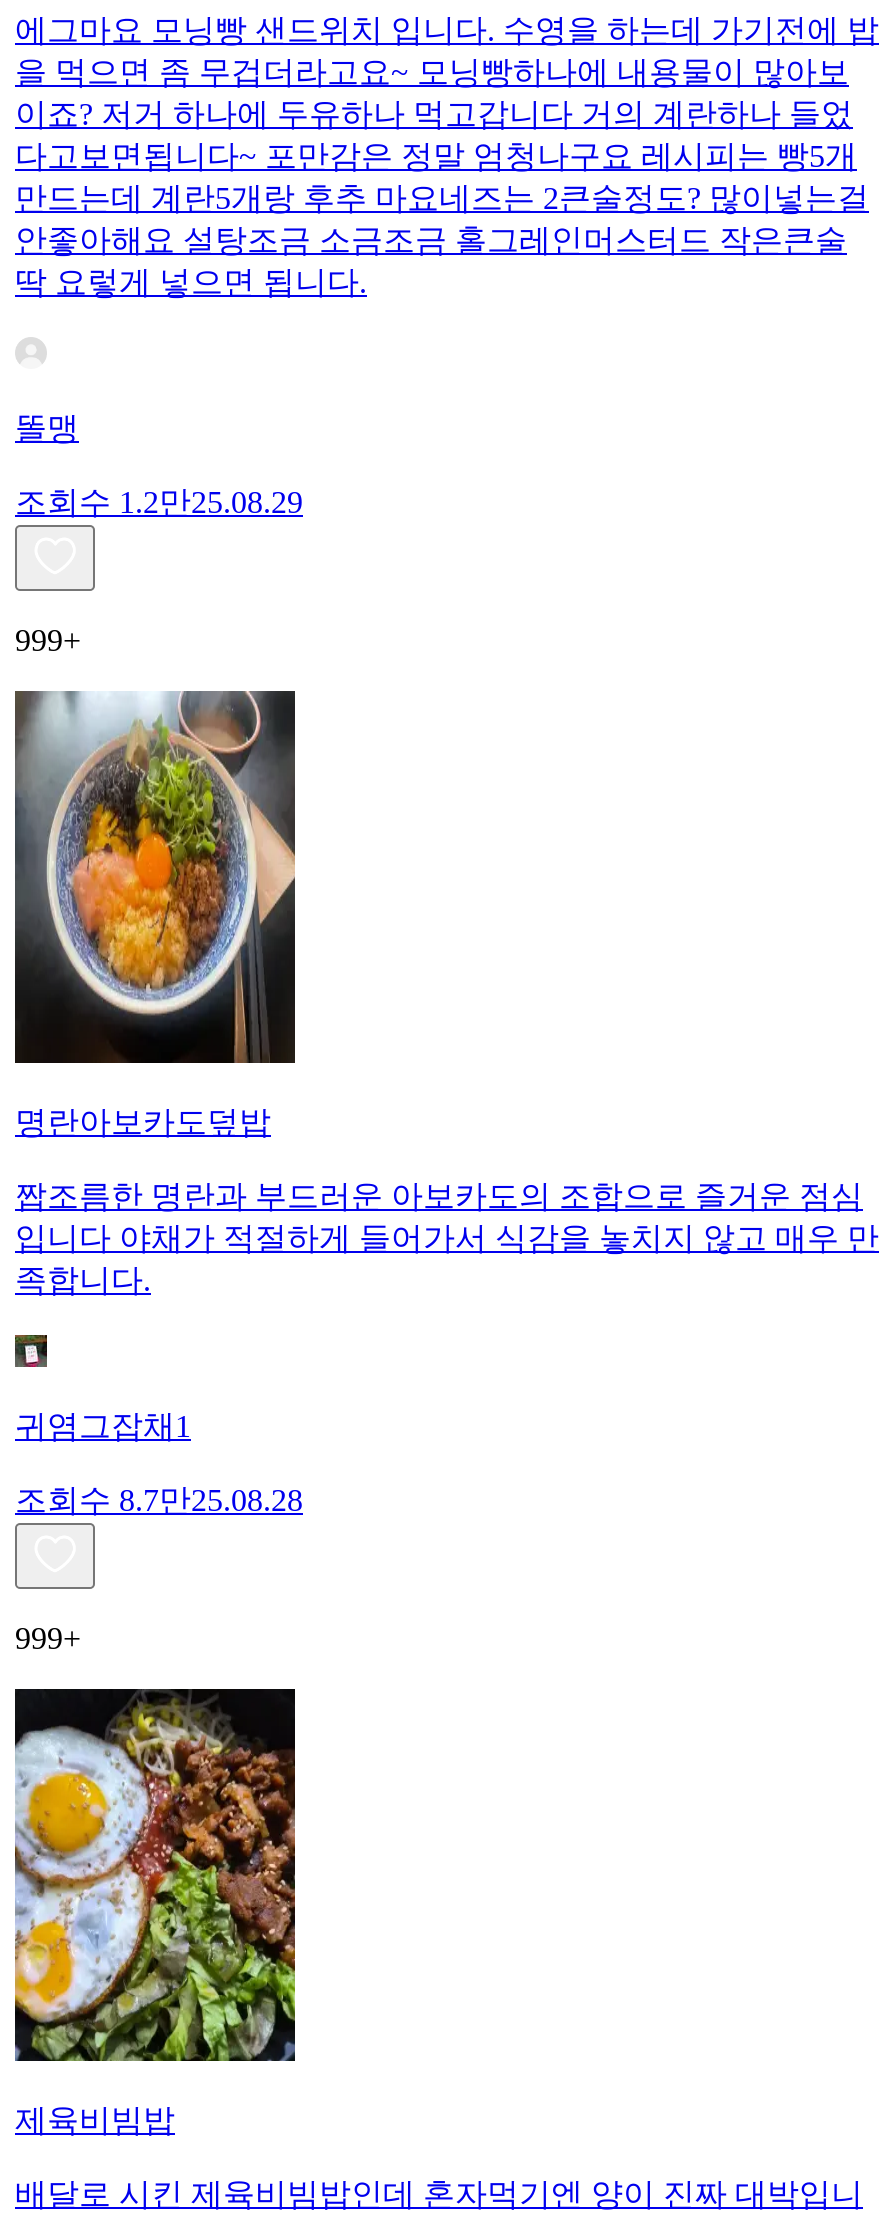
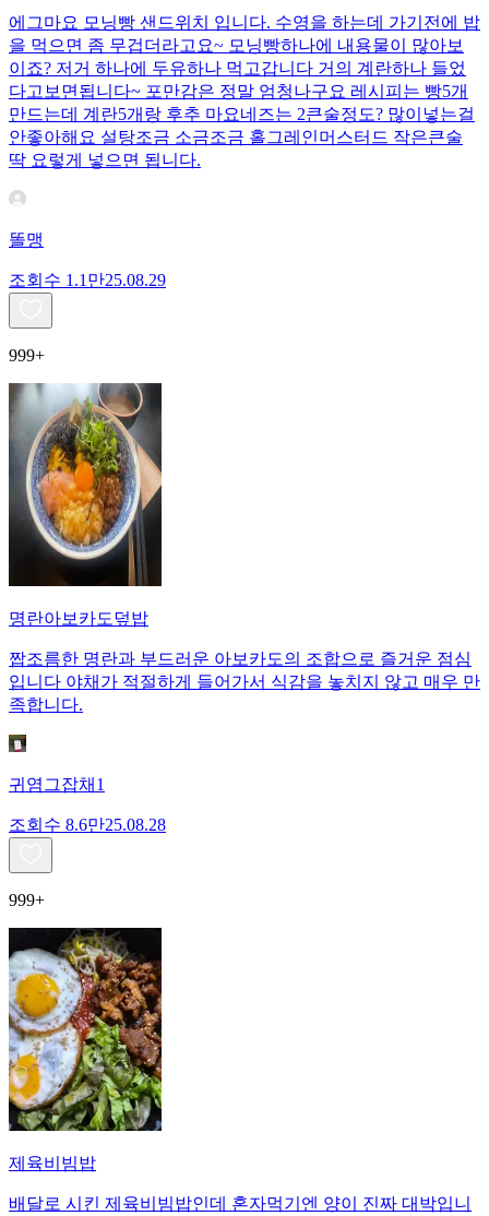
- 조회수 1.2만 25.08.29
+ 조회수 1.1만 25.08.29

- 조회수 8.7만 25.08.28
+ 조회수 8.6만 25.08.28
